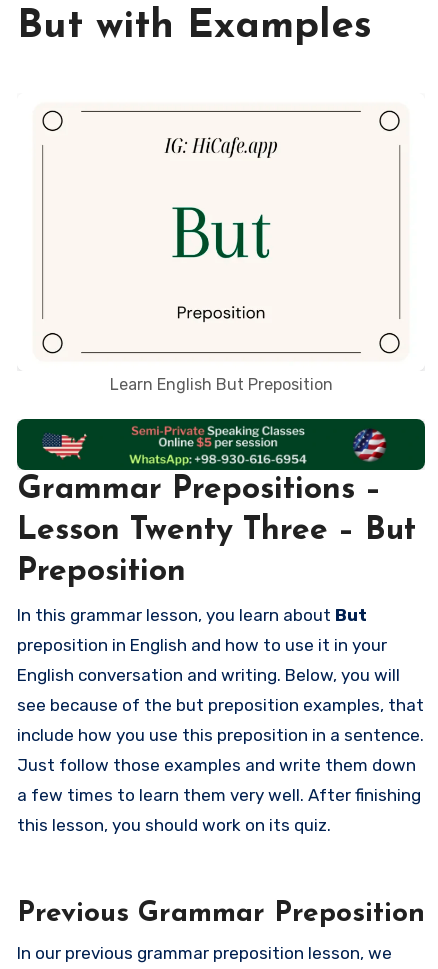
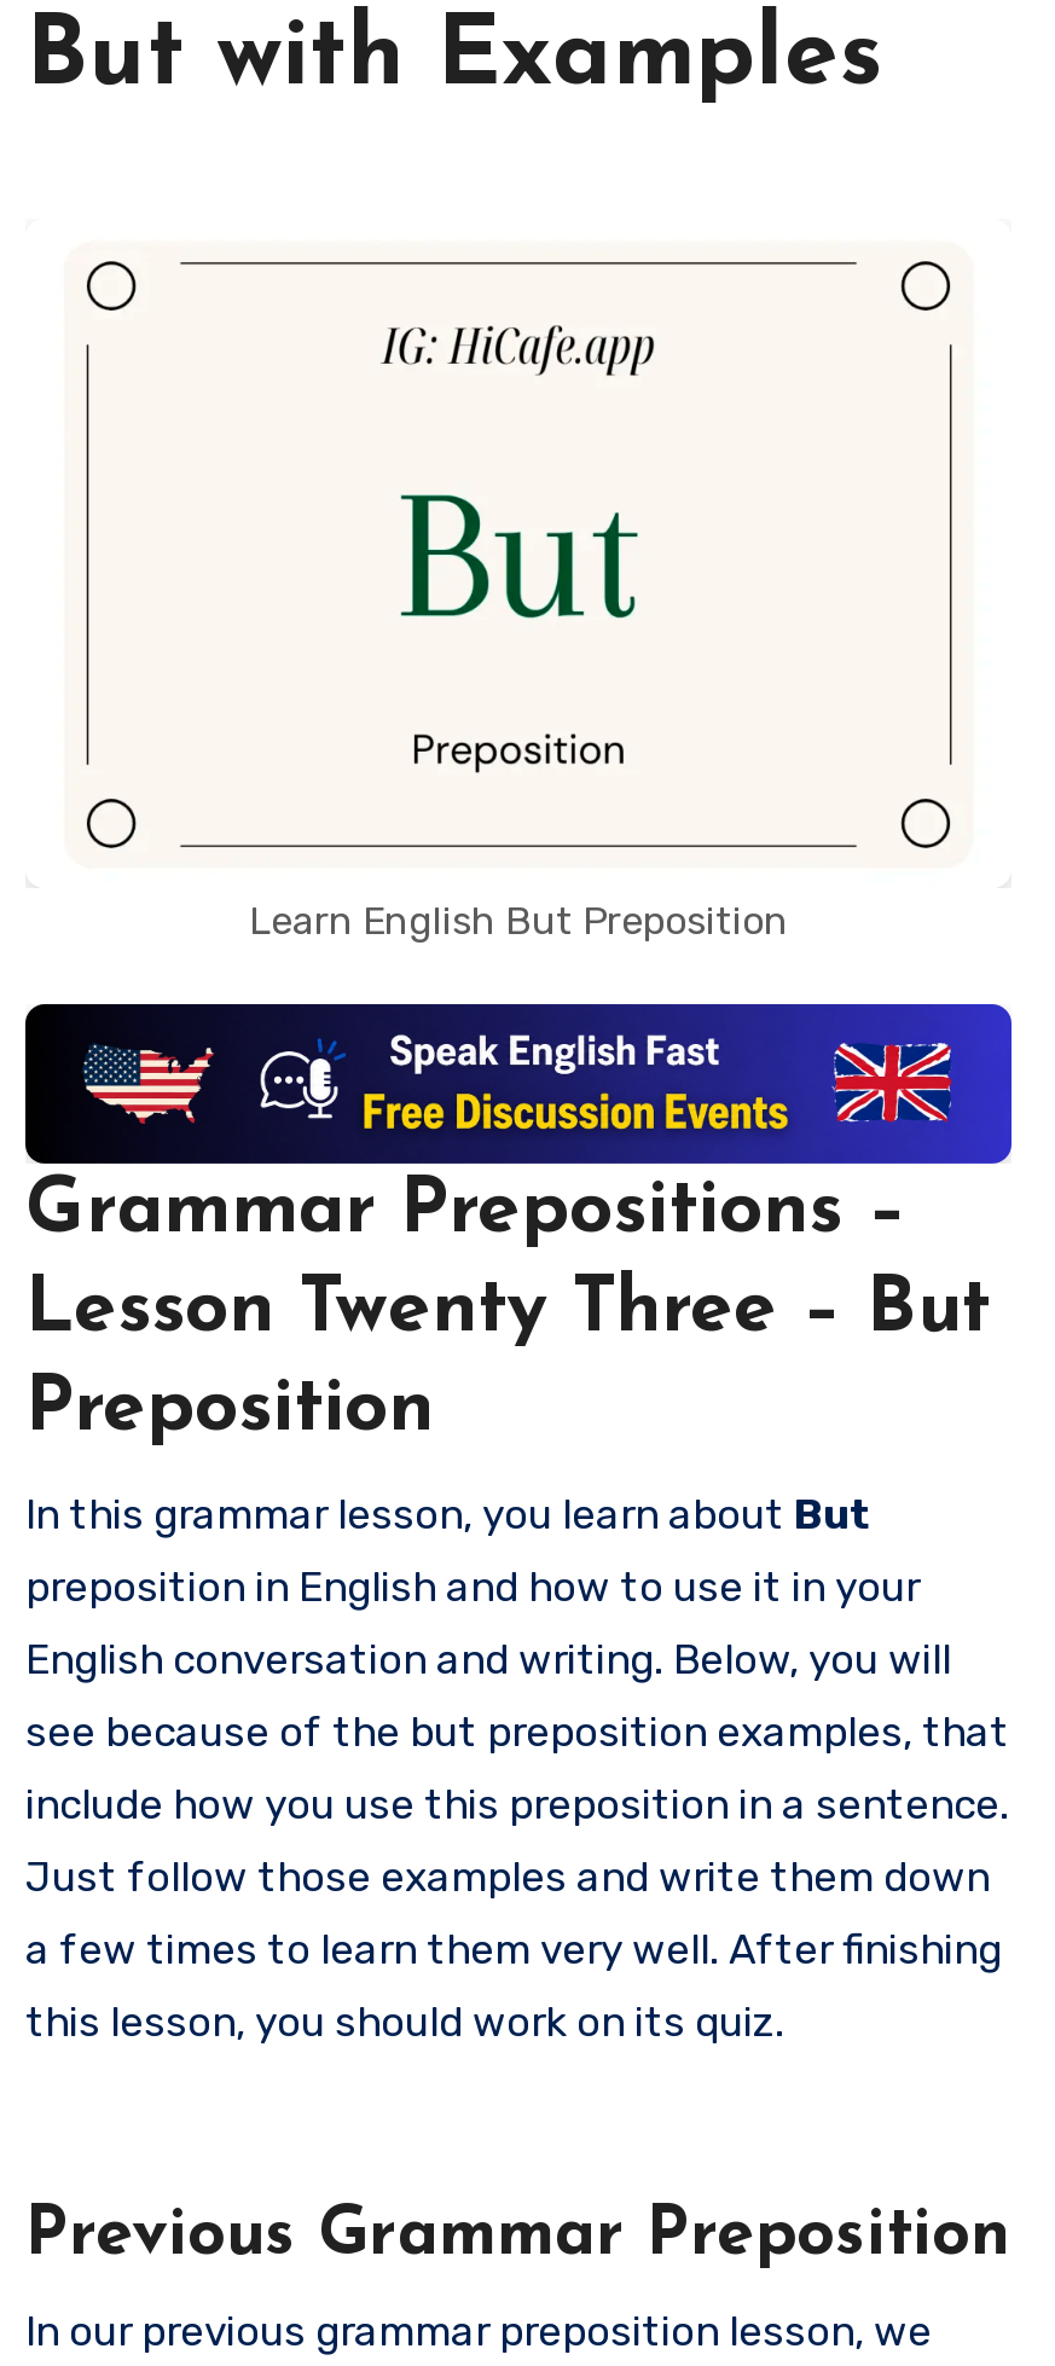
- [image]
+ [image]
